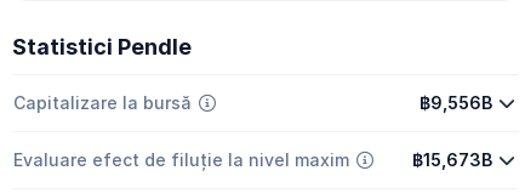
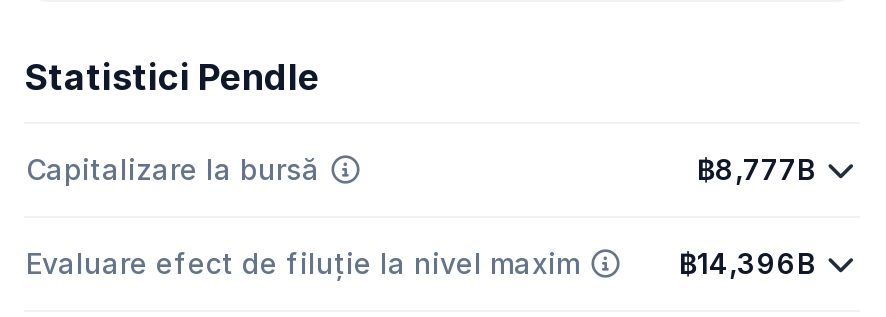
- ฿9,556B
+ ฿8,777B

- ฿15,673B
+ ฿14,396B
